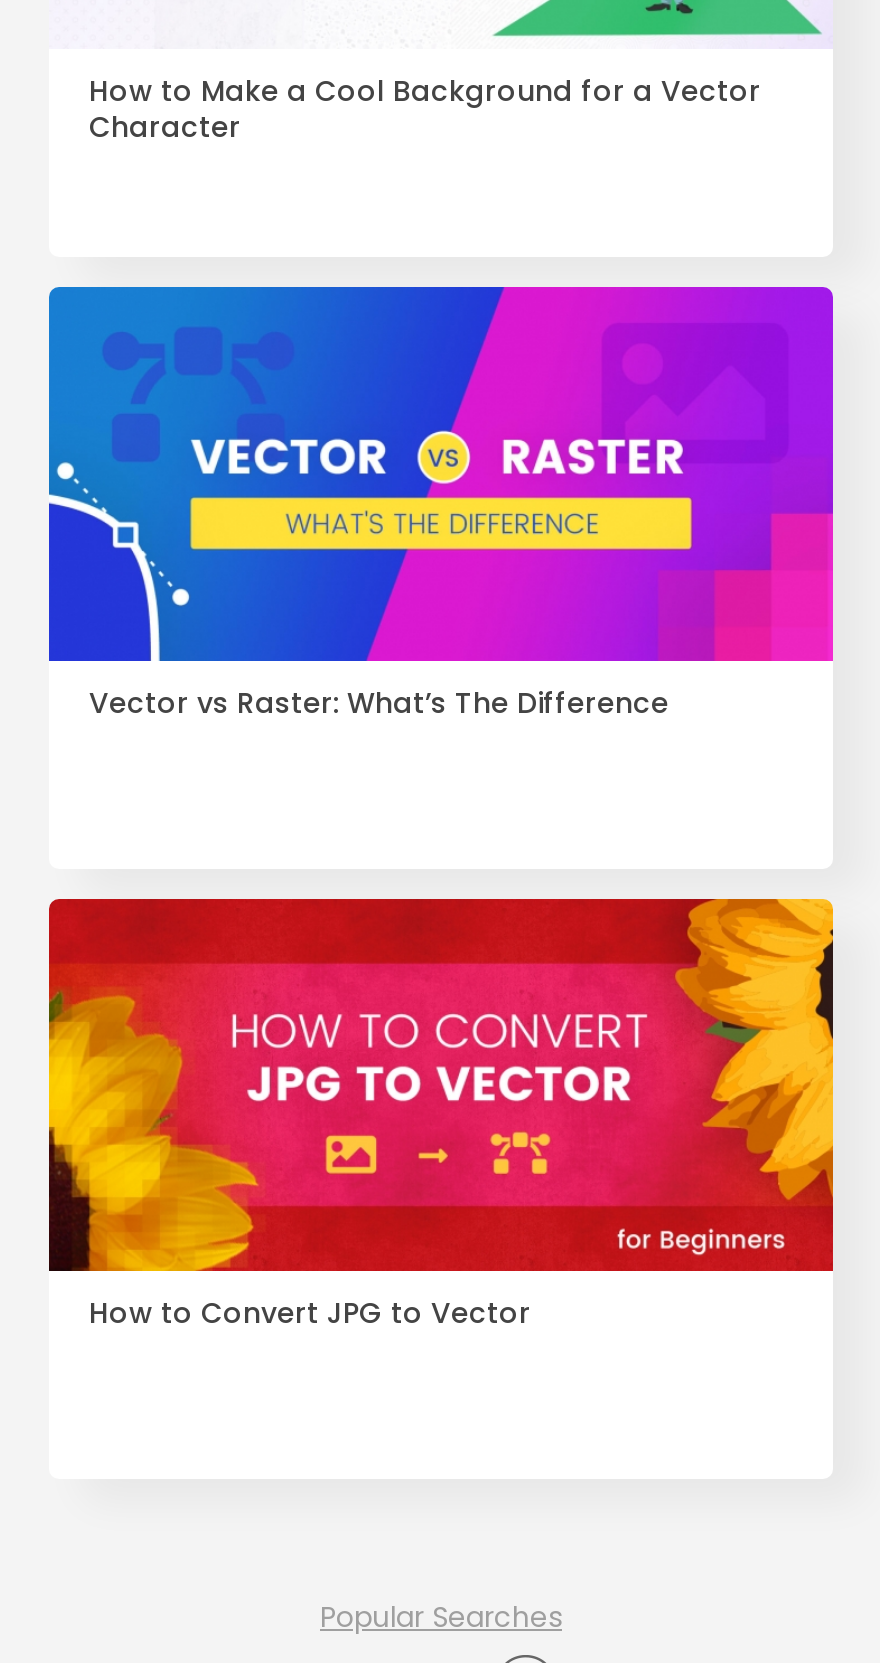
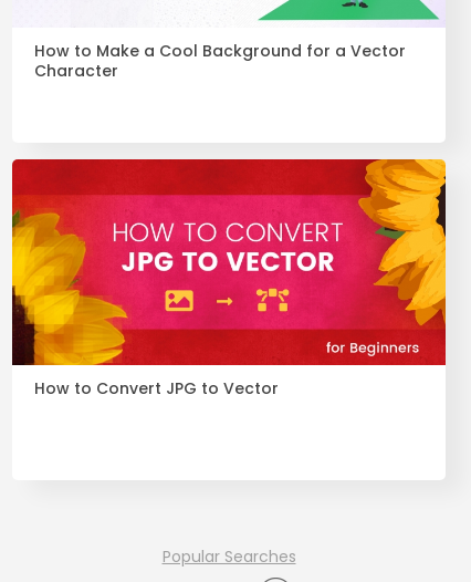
- [image]
- Vector vs Raster: What’s The Difference
